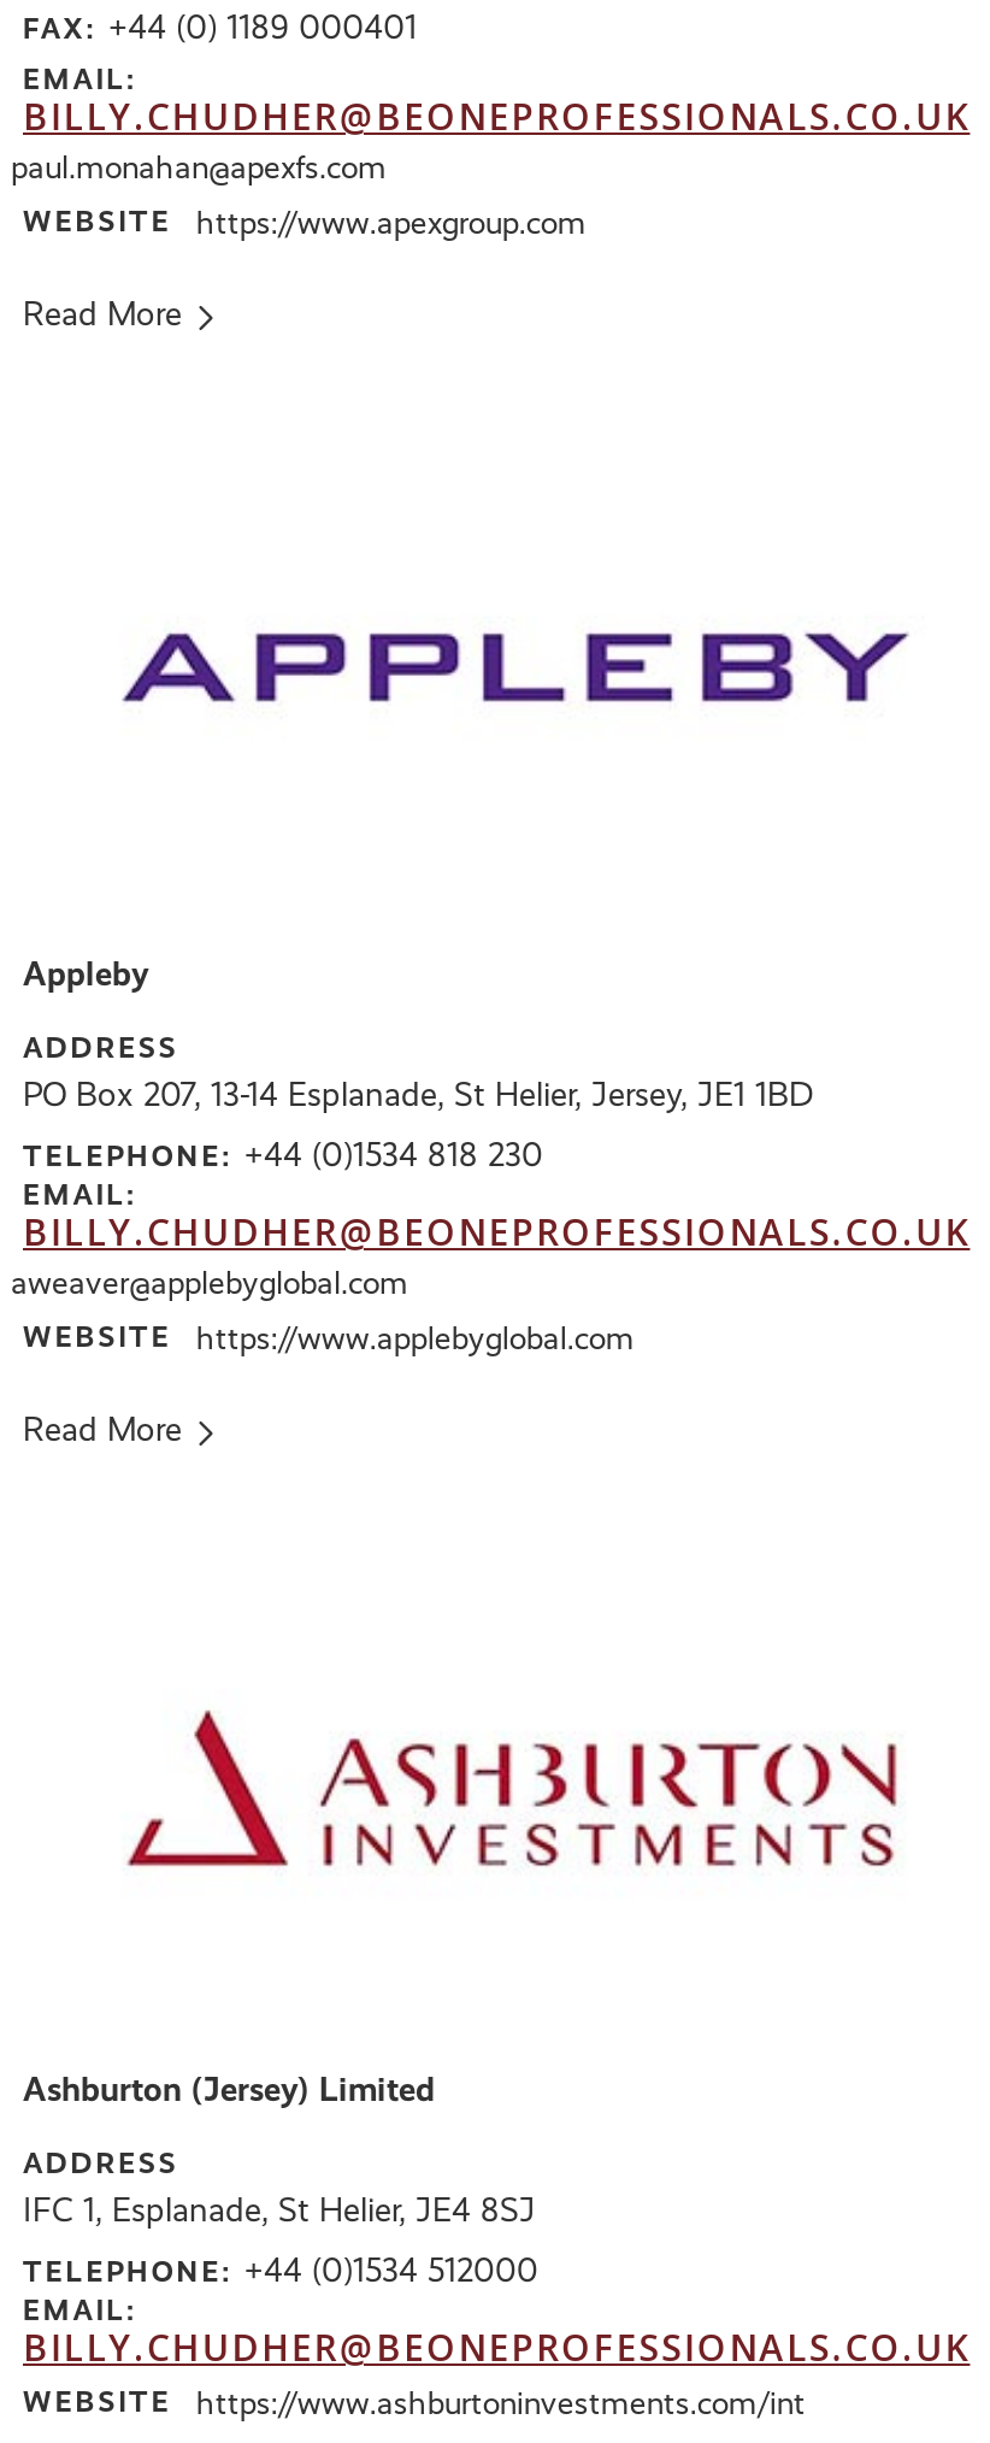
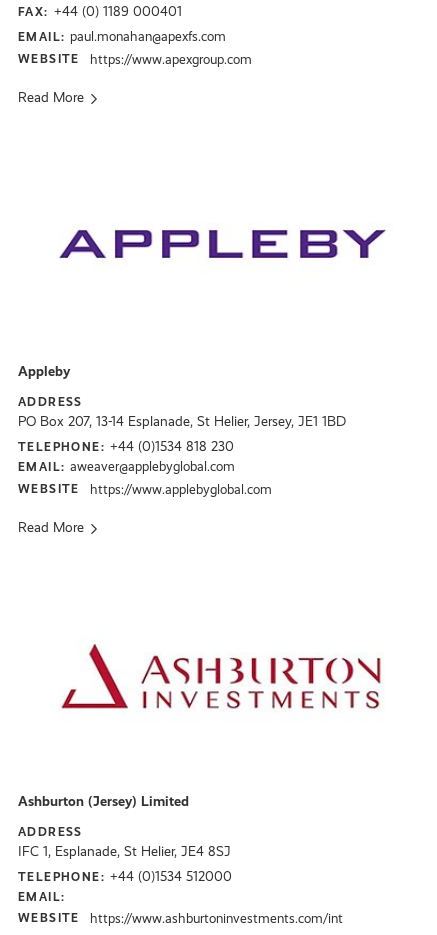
- EMAIL:
- BILLY.CHUDHER@BEONEPROFESSIONALS.CO.UK
- paul.monahan@apexfs.com
+ EMAIL: paul.monahan@apexfs.com

- EMAIL:
- BILLY.CHUDHER@BEONEPROFESSIONALS.CO.UK
- aweaver@applebyglobal.com
+ EMAIL: aweaver@applebyglobal.com

- BILLY.CHUDHER@BEONEPROFESSIONALS.CO.UK
